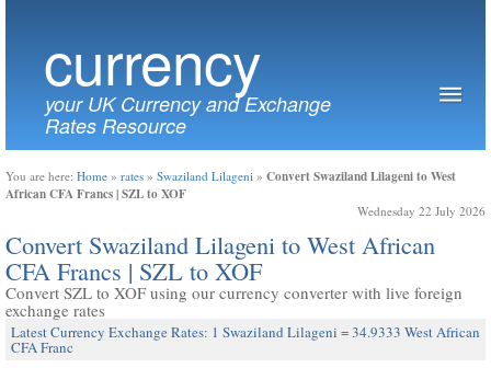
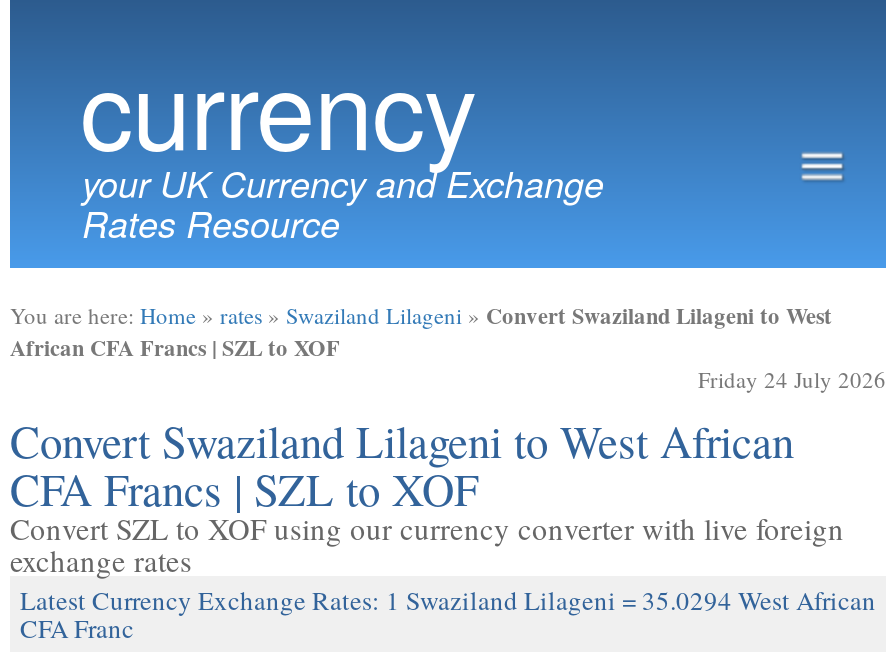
- Wednesday 22 July 2026
+ Friday 24 July 2026

- Latest Currency Exchange Rates: 1 Swaziland Lilageni = 34.9333 West African
+ Latest Currency Exchange Rates: 1 Swaziland Lilageni = 35.0294 West African
